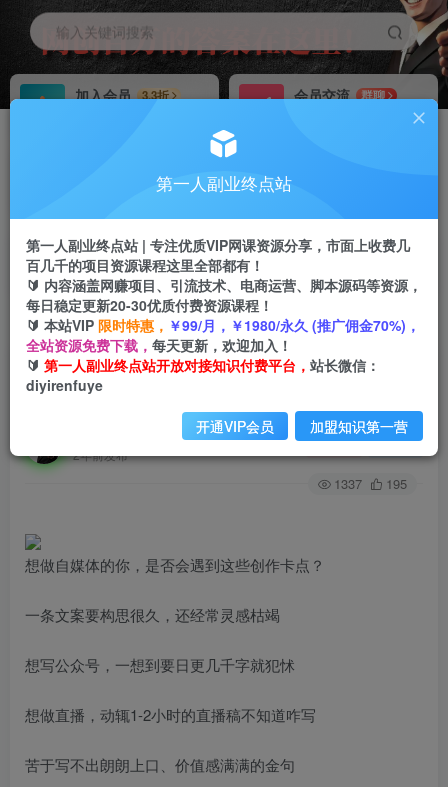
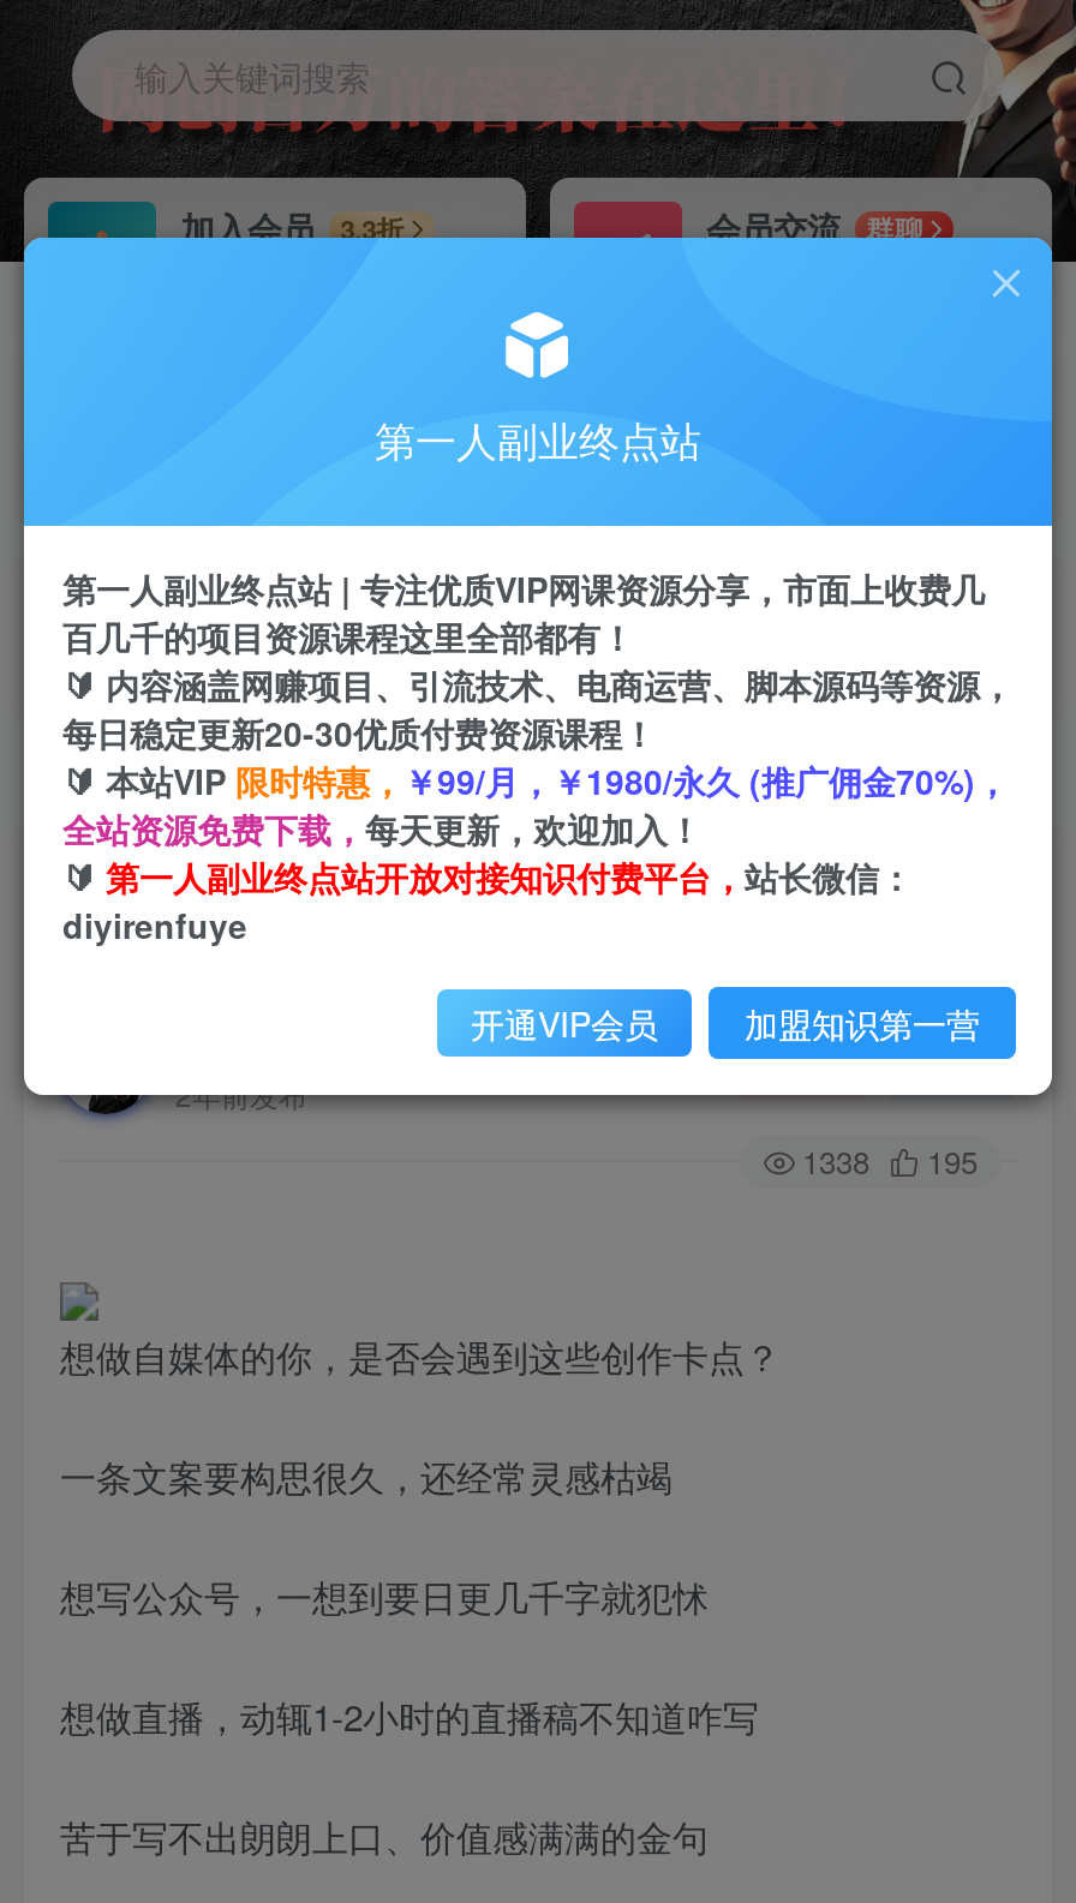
- 1337 195
+ 1338 195
